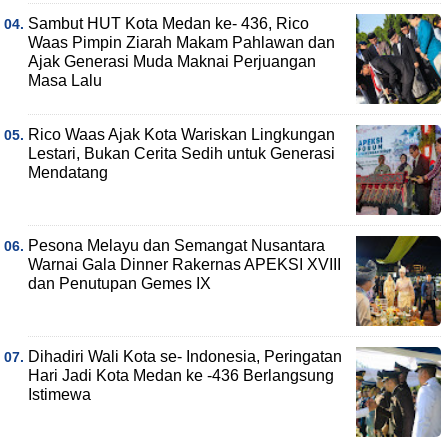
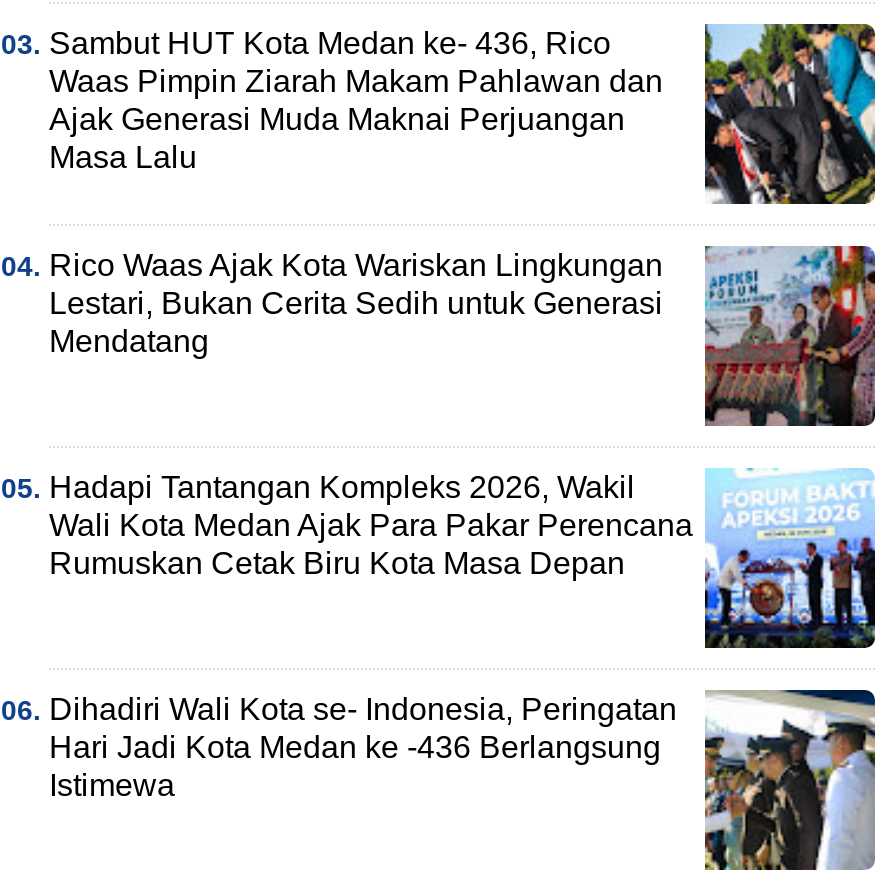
- [image]
- Pesona Melayu dan Semangat Nusantara
- Warnai Gala Dinner Rakernas APEKSI XVIII
- dan Penutupan Gemes IX
+ [image]
+ Hadapi Tantangan Kompleks 2026, Wakil
+ Wali Kota Medan Ajak Para Pakar Perencana
+ Rumuskan Cetak Biru Kota Masa Depan
